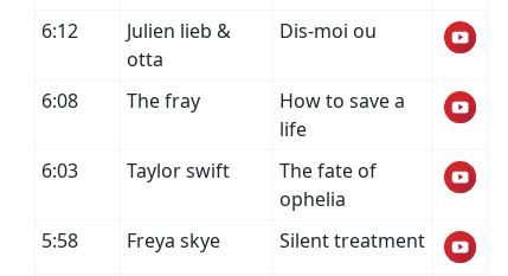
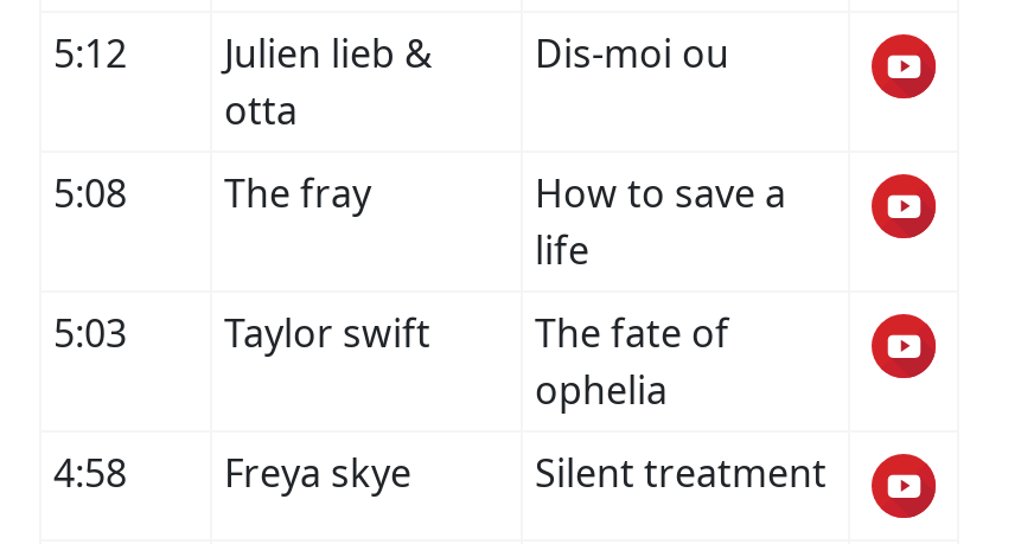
- 6:12 Julien lieb & Dis-moi ou
+ 5:12 Julien lieb & Dis-moi ou

- 6:08 The fray
+ 5:08 The fray

- 6:03 Taylor swift The fate of
+ 5:03 Taylor swift The fate of

- 5:58 Freya skye
+ 4:58 Freya skye
